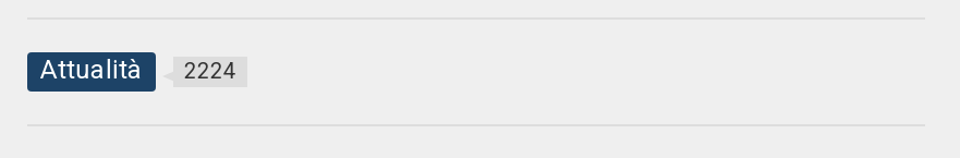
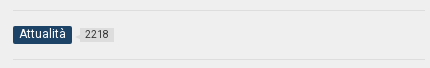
- Attualità 2224
+ Attualità 2218
